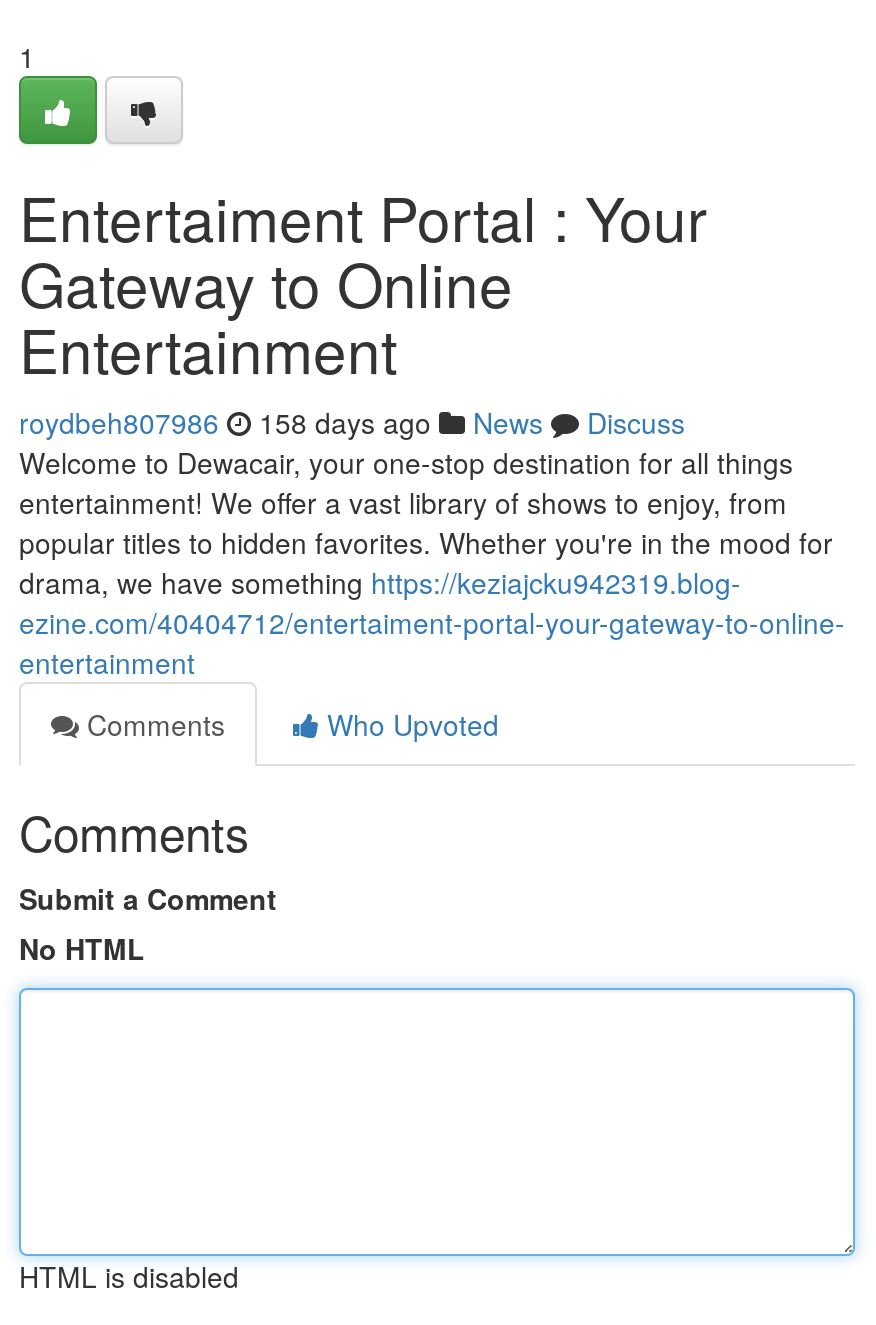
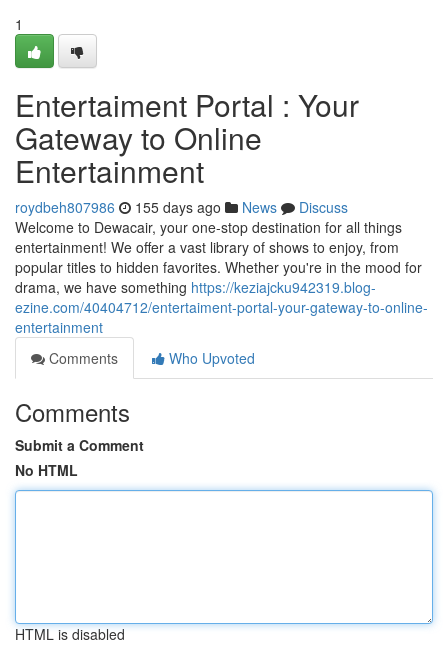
- roydbeh807986 158 days ago News Discuss
+ roydbeh807986 155 days ago News Discuss
